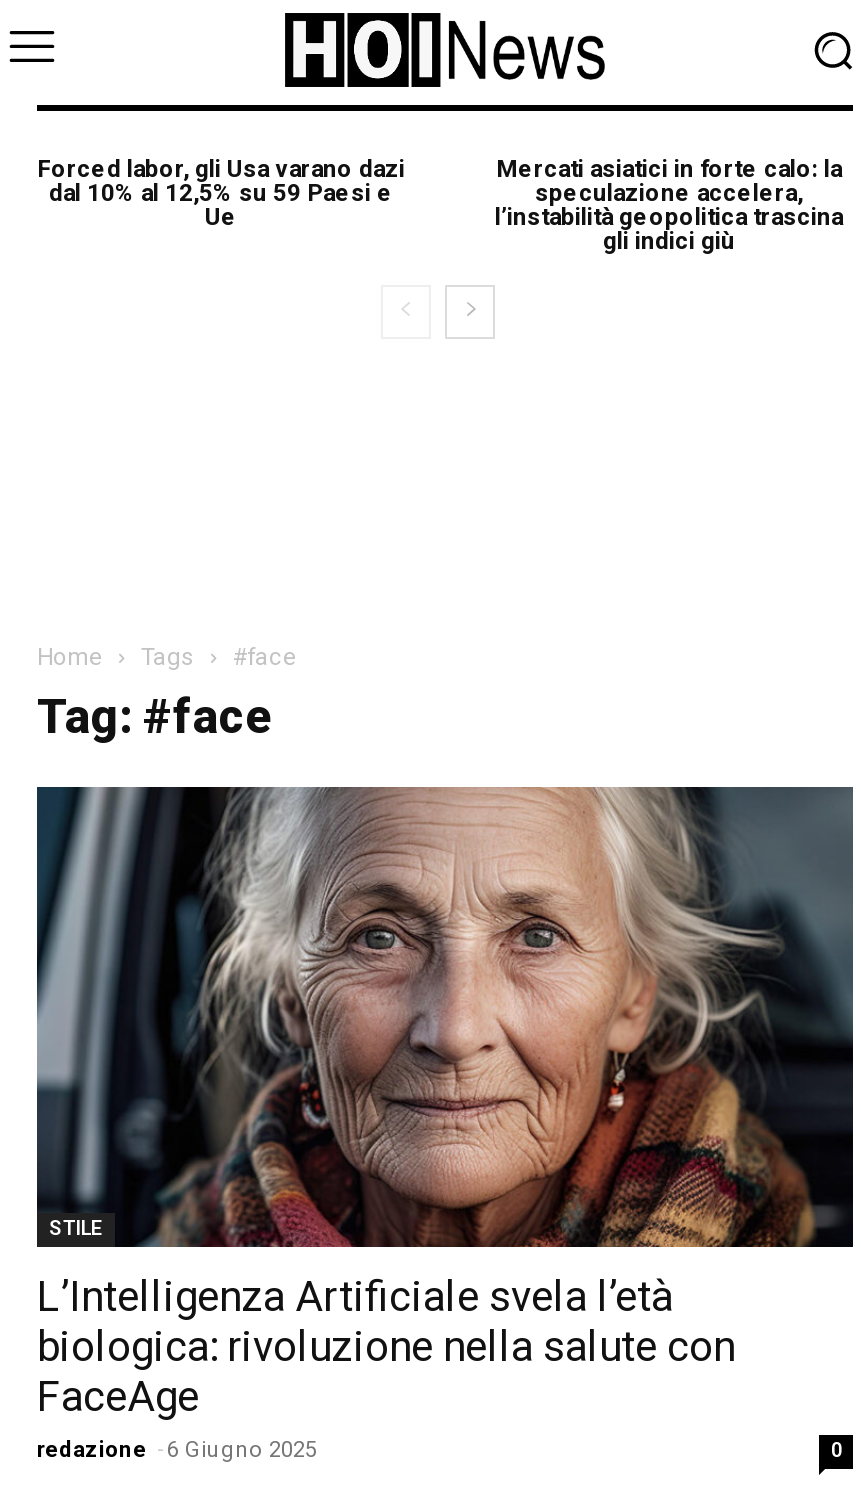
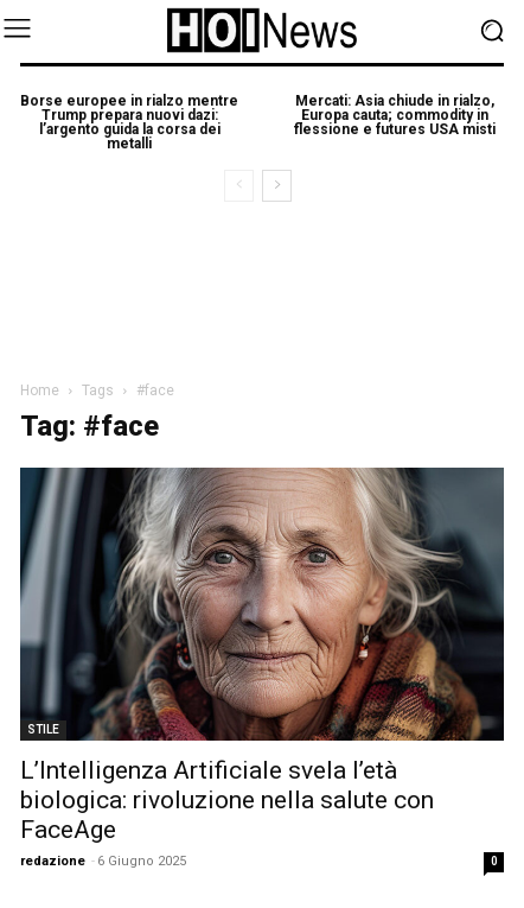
- Forced labor, gli Usa varano dazi
- dal 10% al 12,5% su 59 Paesi e
- Ue
+ Borse europee in rialzo mentre
+ Trump prepara nuovi dazi:
+ l’argento guida la corsa dei
+ metalli

- Mercati asiatici in forte calo: la
- speculazione accelera,
- l’instabilità geopolitica trascina
- gli indici giù
+ Mercati: Asia chiude in rialzo,
+ Europa cauta; commodity in
+ flessione e futures USA misti
